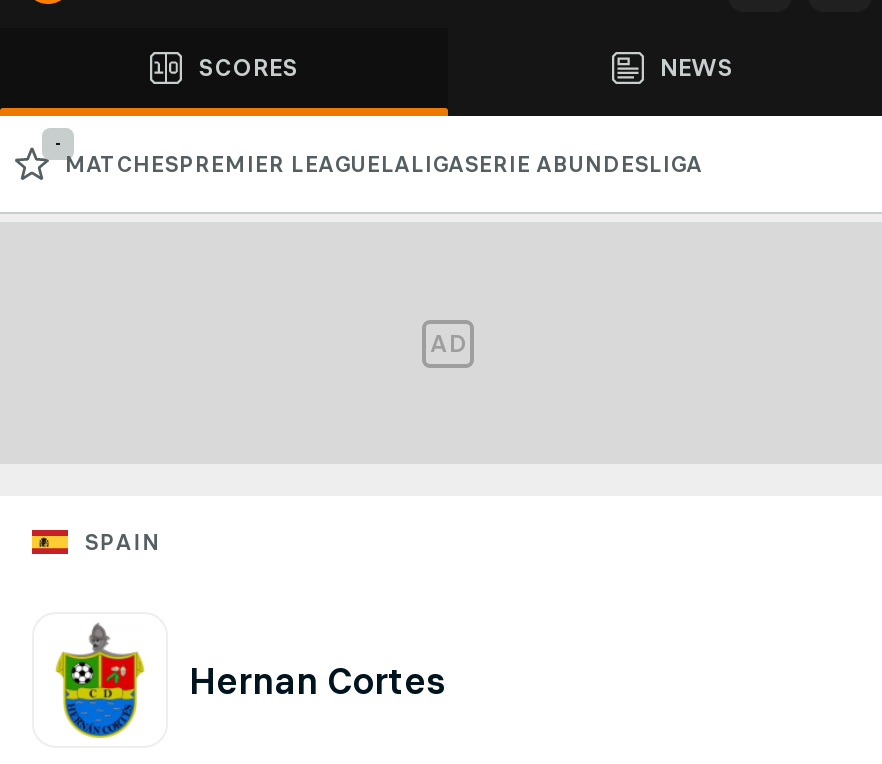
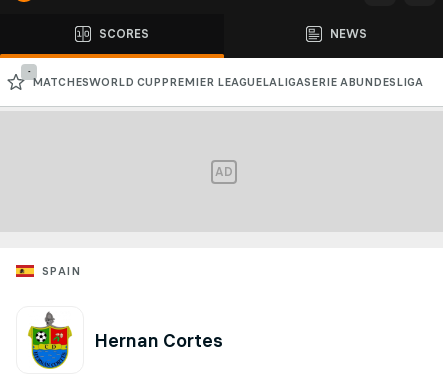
- MATCHESPREMIER LEAGUELALIGASERIE ABUNDESLIGA
+ MATCHESWORLD CUP PREMIER LEAGUELALIGASERIE ABUNDESLIGA
